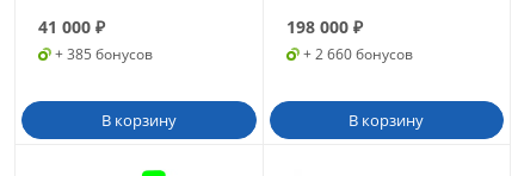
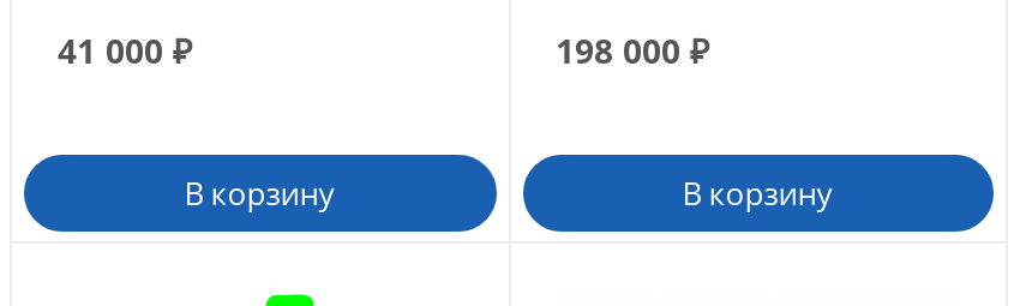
- + 385 бонусов

- + 2 660 бонусов
